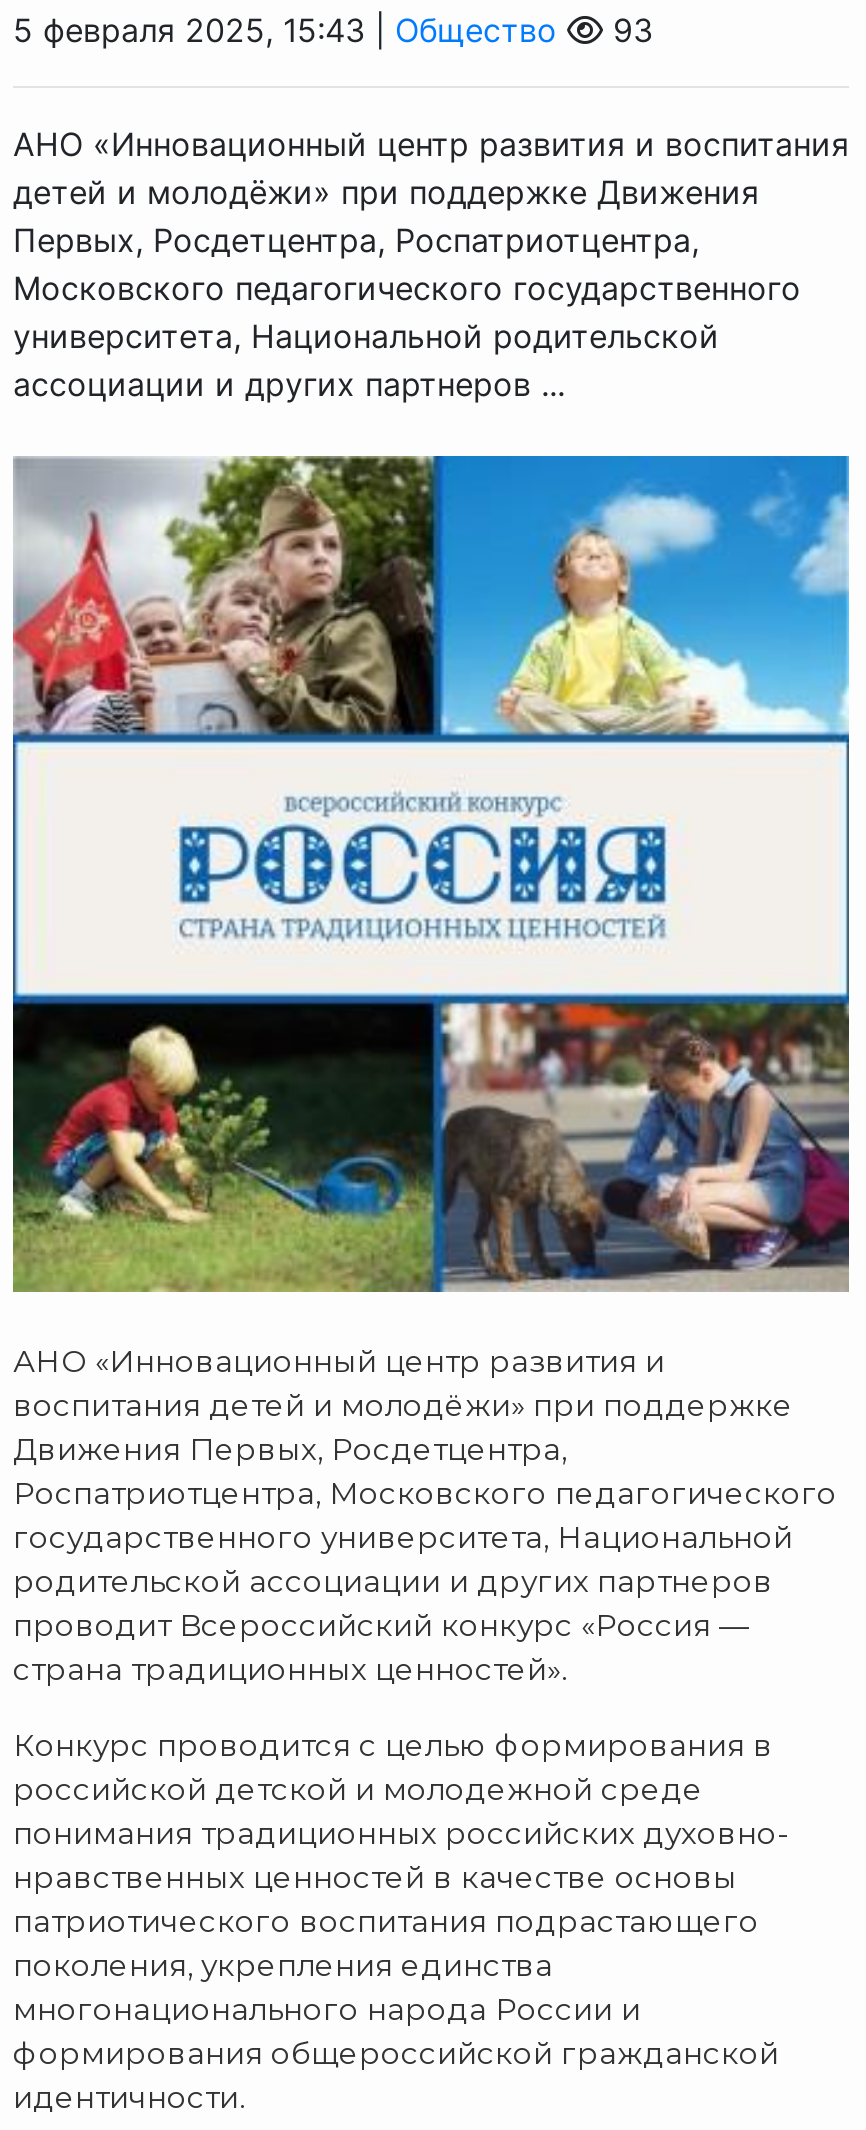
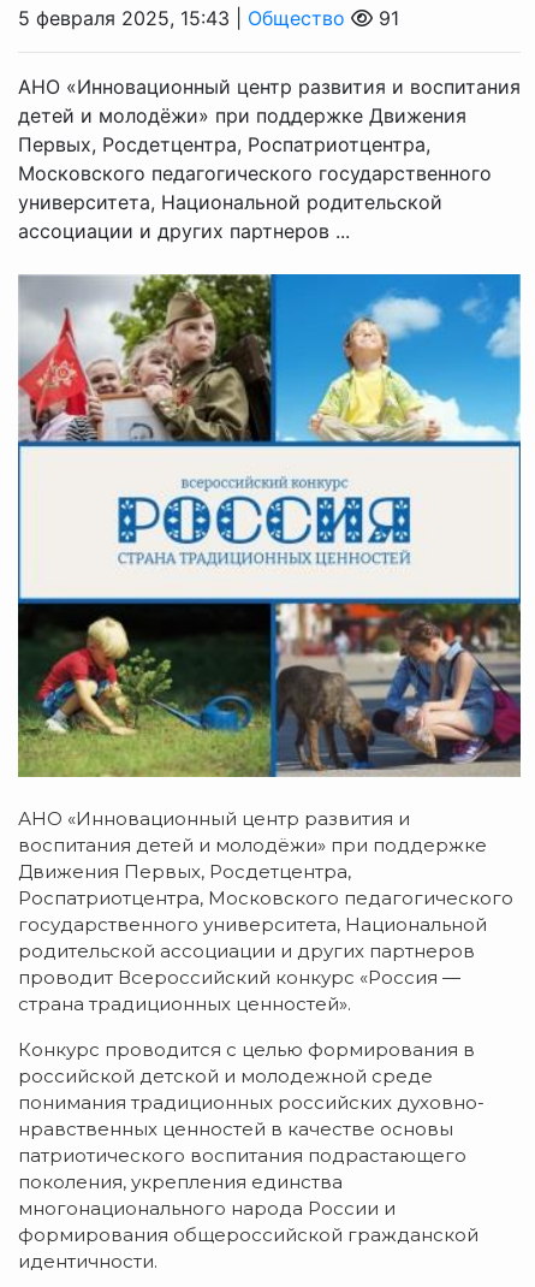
- 93
+ 91
